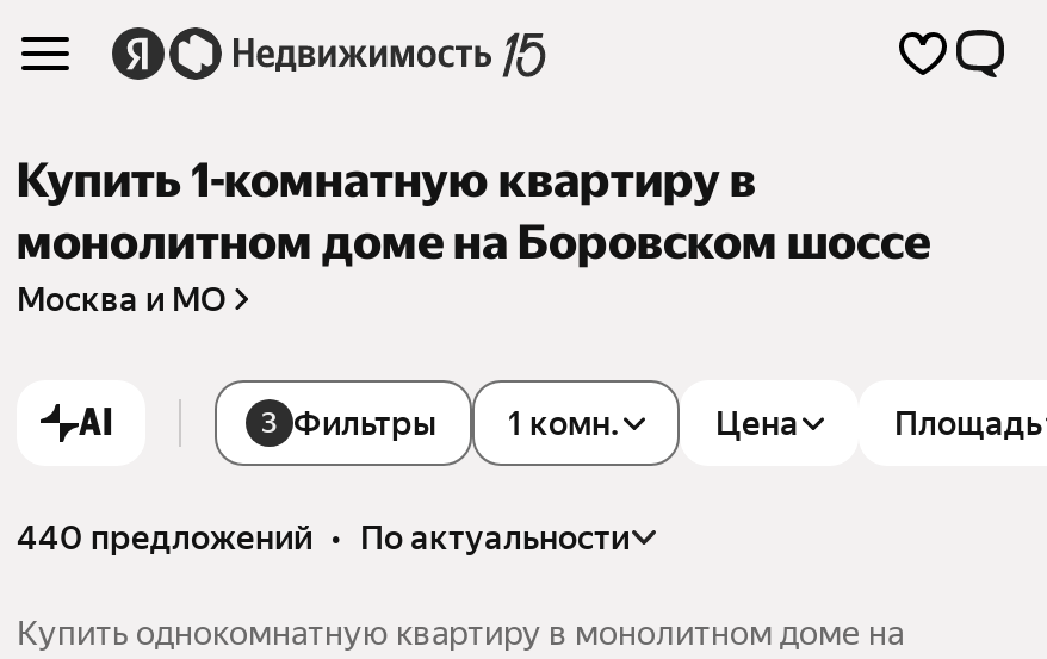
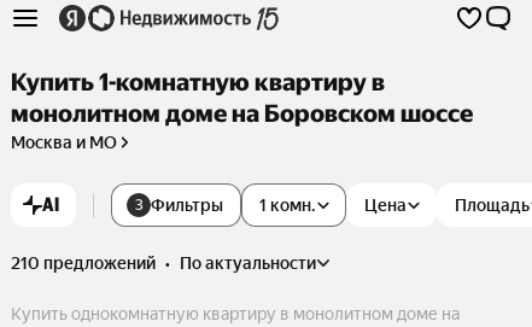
- 440 предложений • по актуальности
+ 210 предложений • по актуальности
